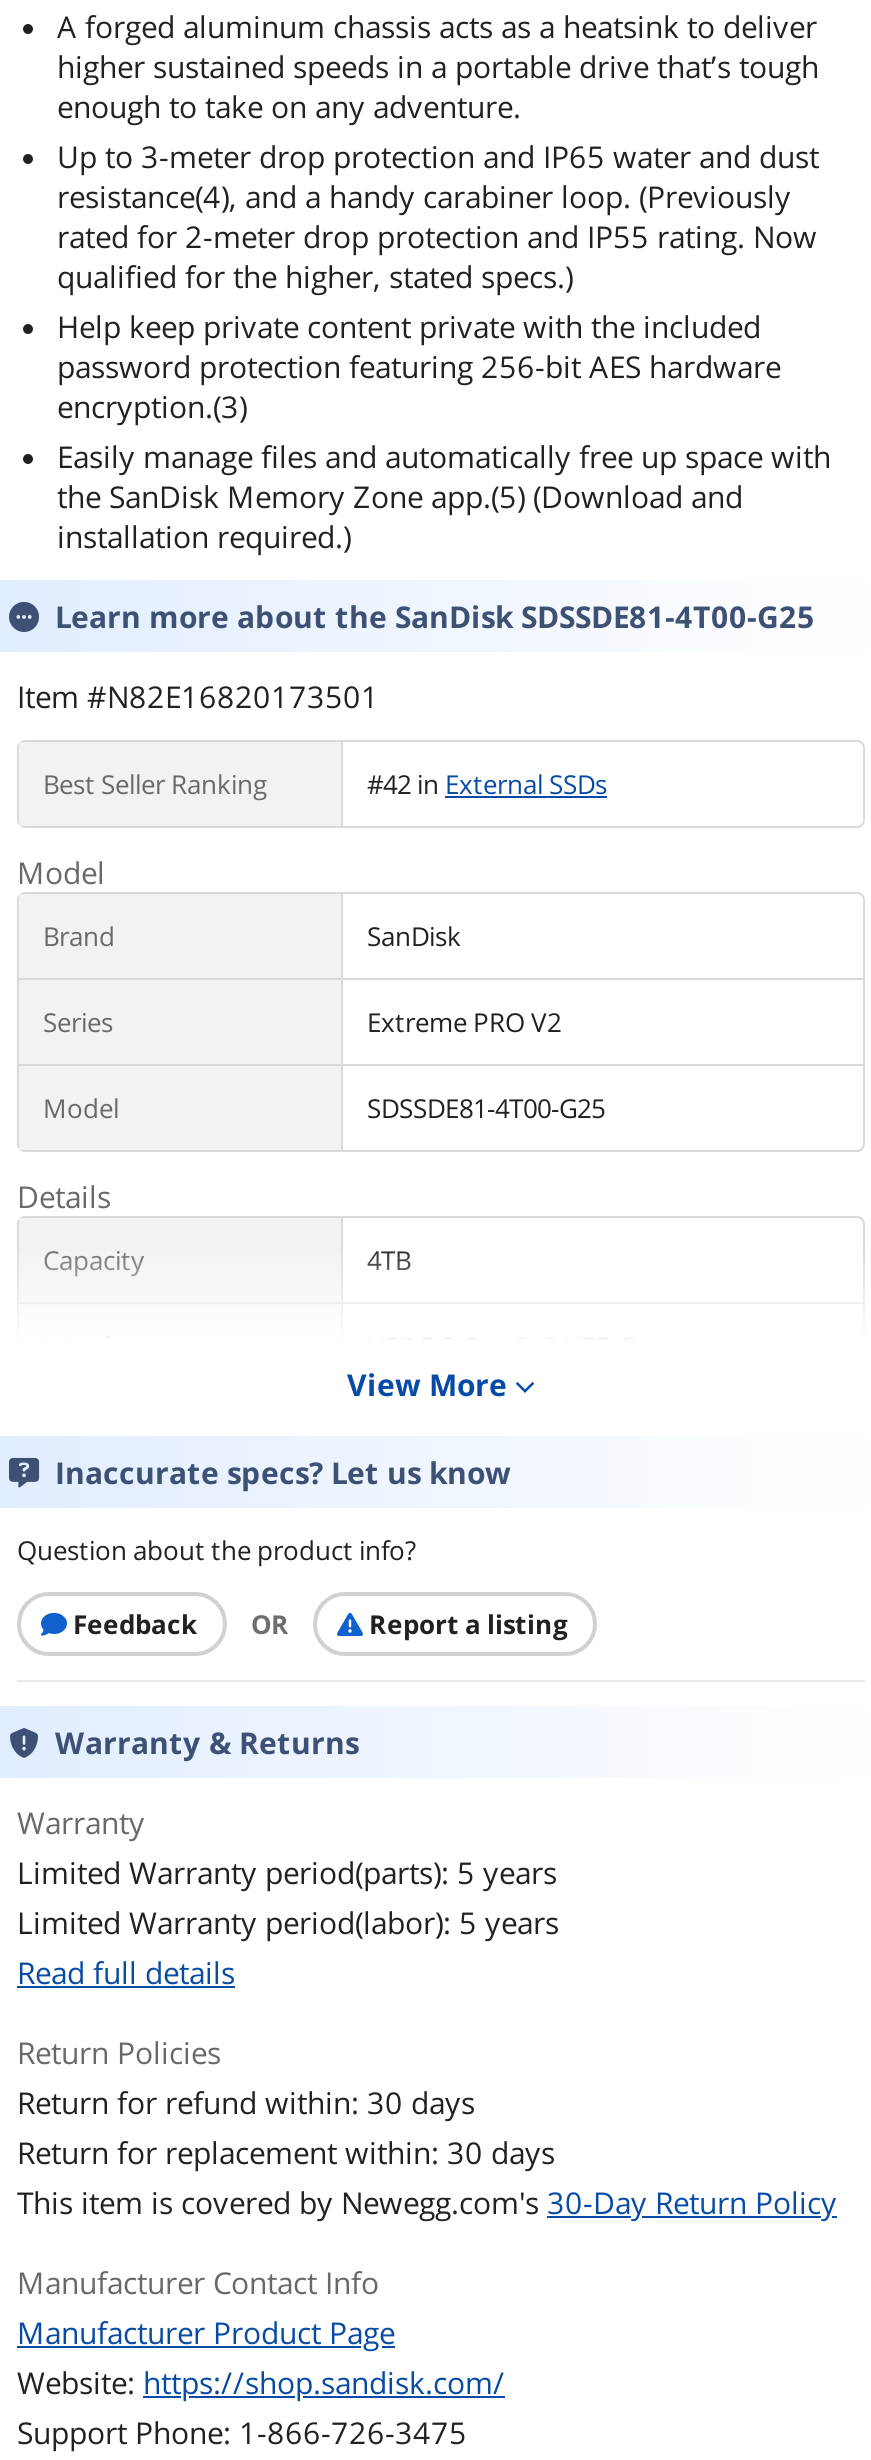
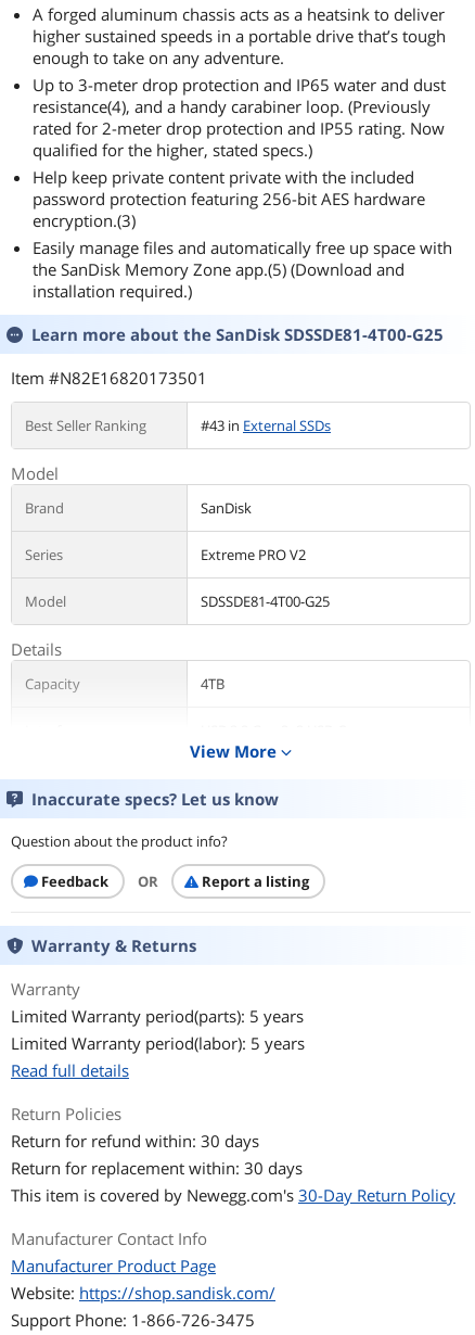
- #42 in External SSDs
+ #43 in External SSDs
